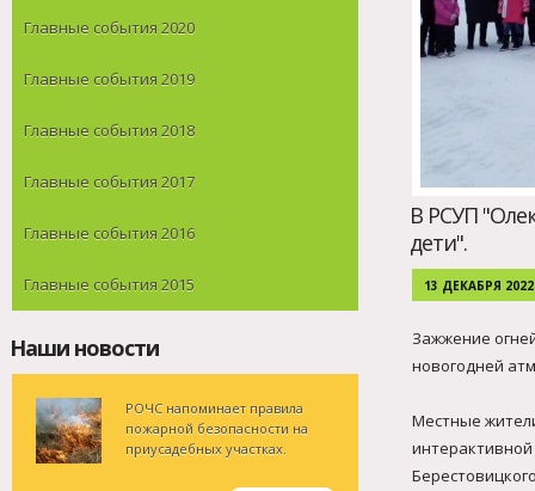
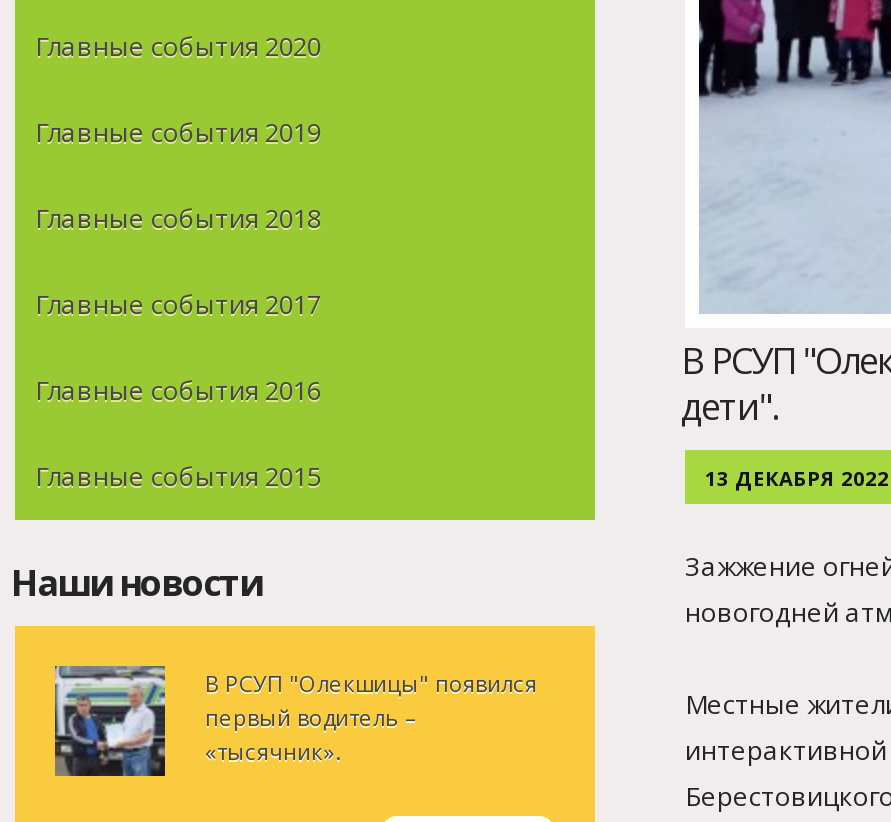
- [image]
- РОЧС напоминает правила
- пожарной безопасности на
- приусадебных участках.
+ [image]
+ В РСУП "Олекшицы" появился
+ первый водитель –
+ «тысячник».
